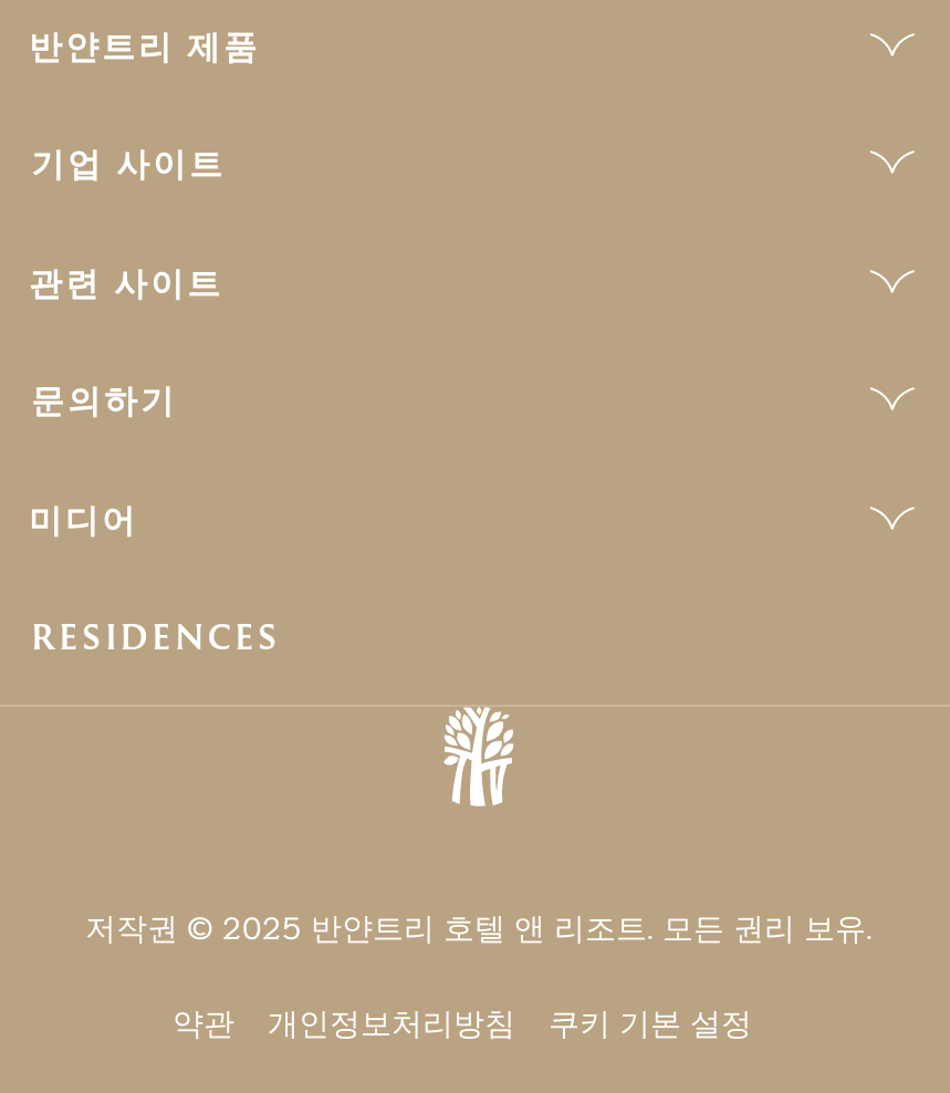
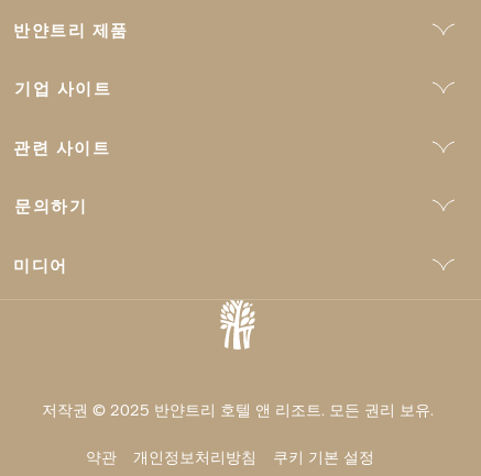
- RESIDENCES
